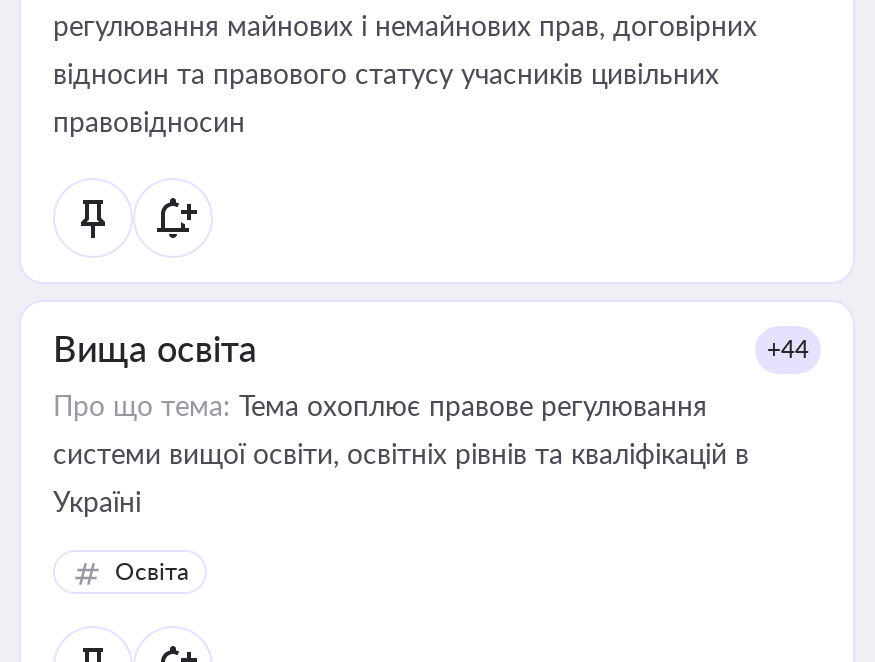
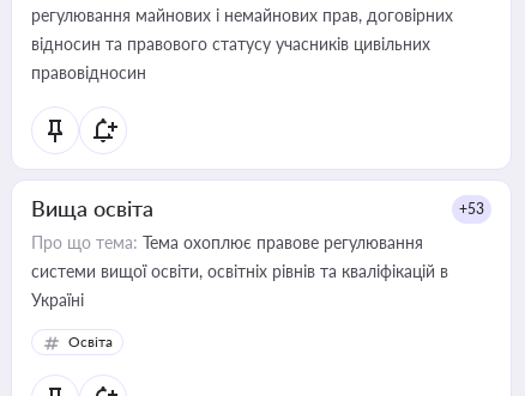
- +44
+ +53
